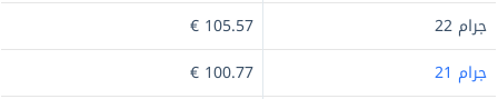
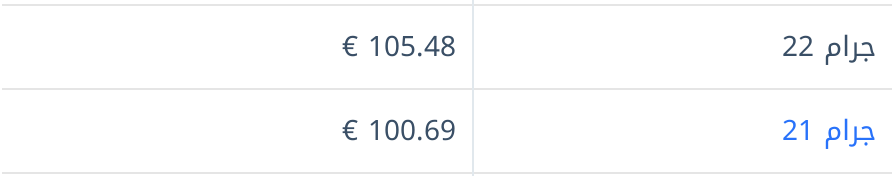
- 105.57 €
+ 105.48 €

- 100.77 €
+ 100.69 €
